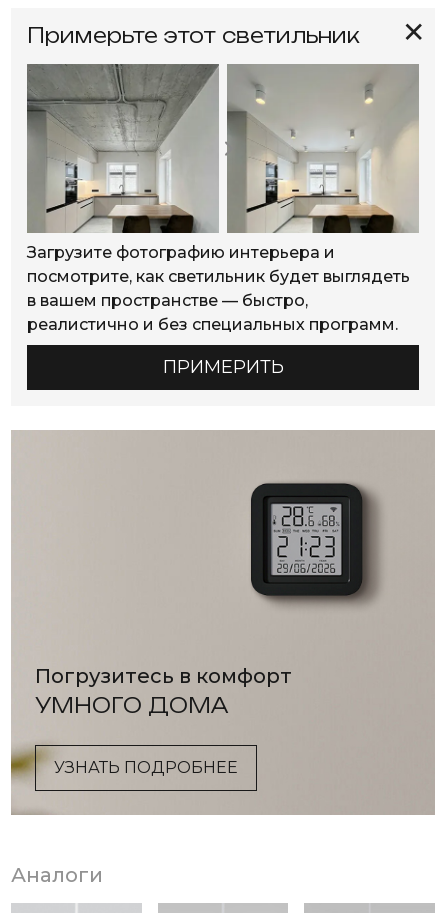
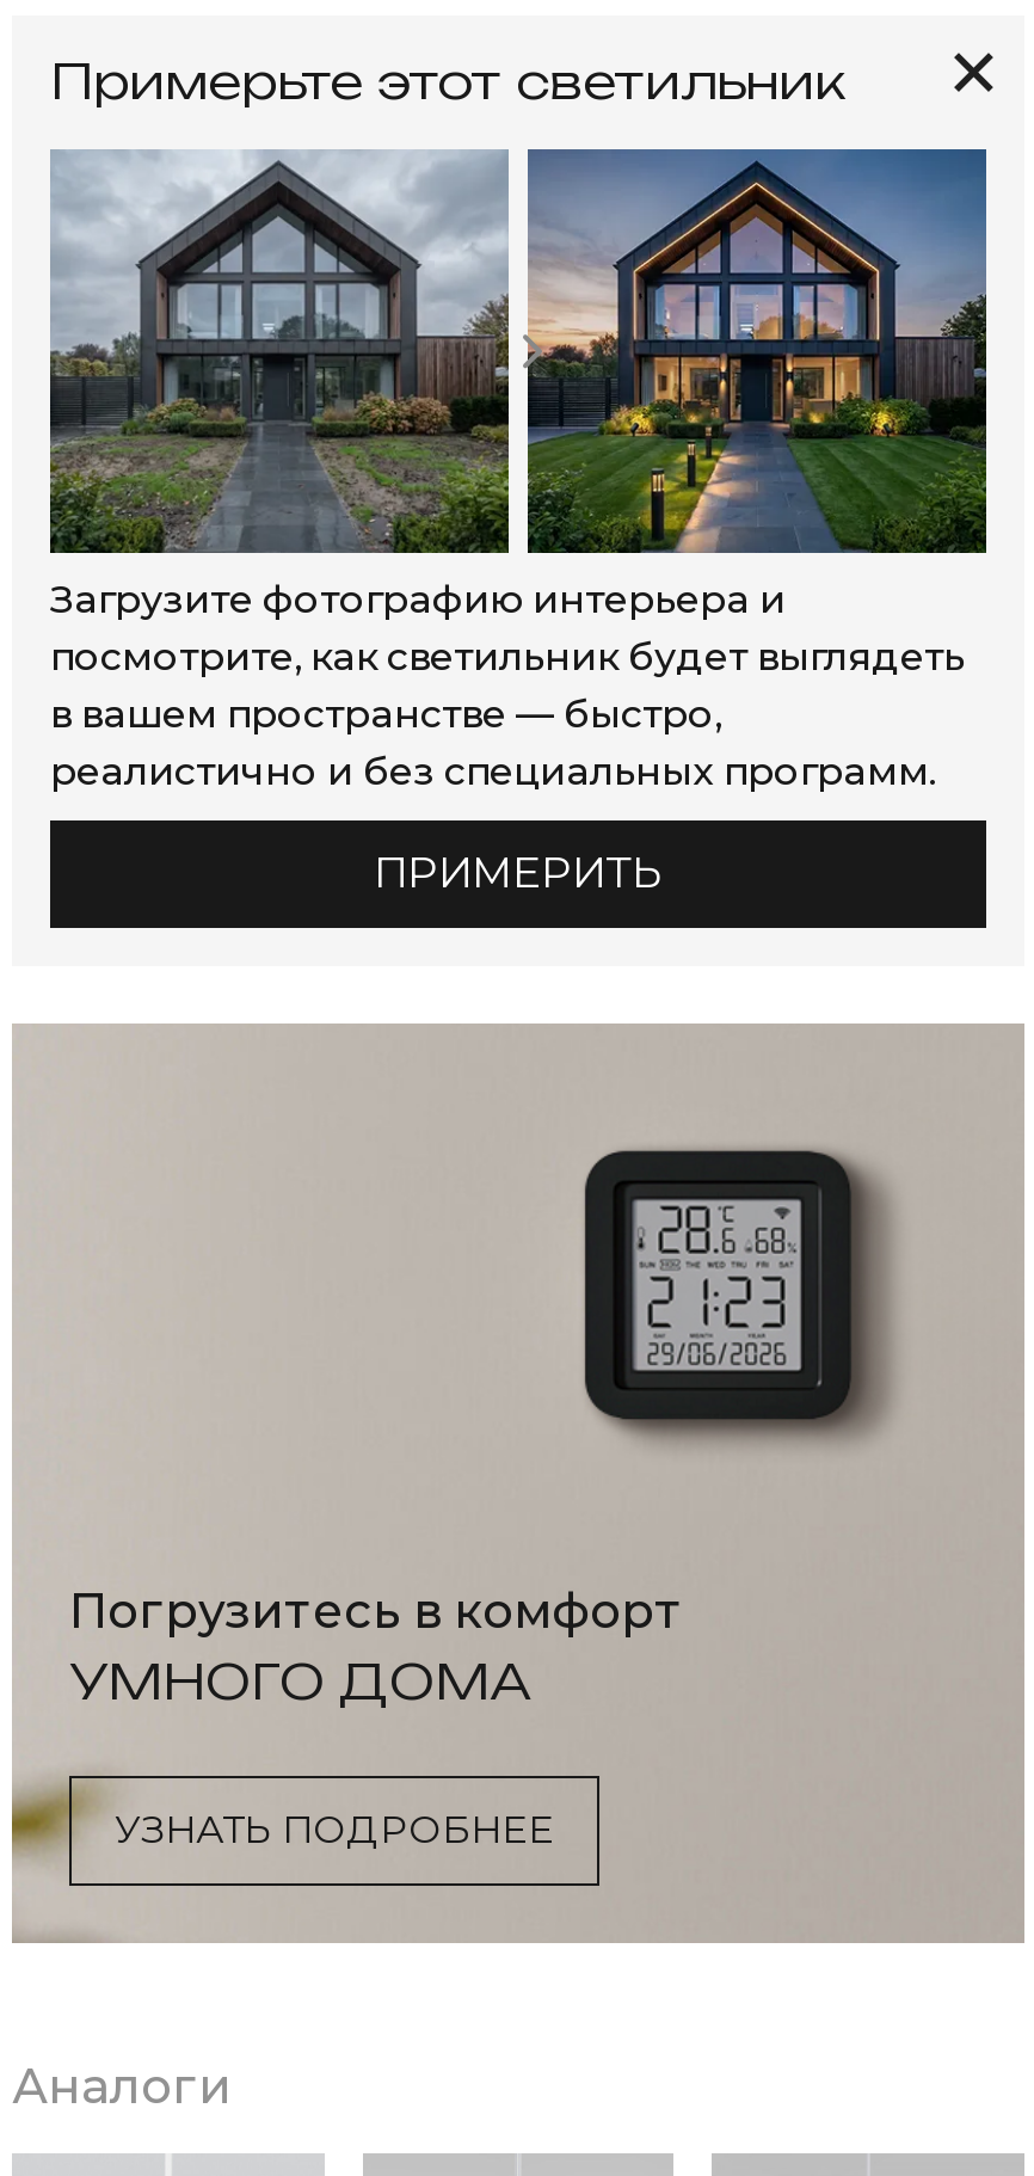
- [image]
+ [image]

- [image]
+ [image]
